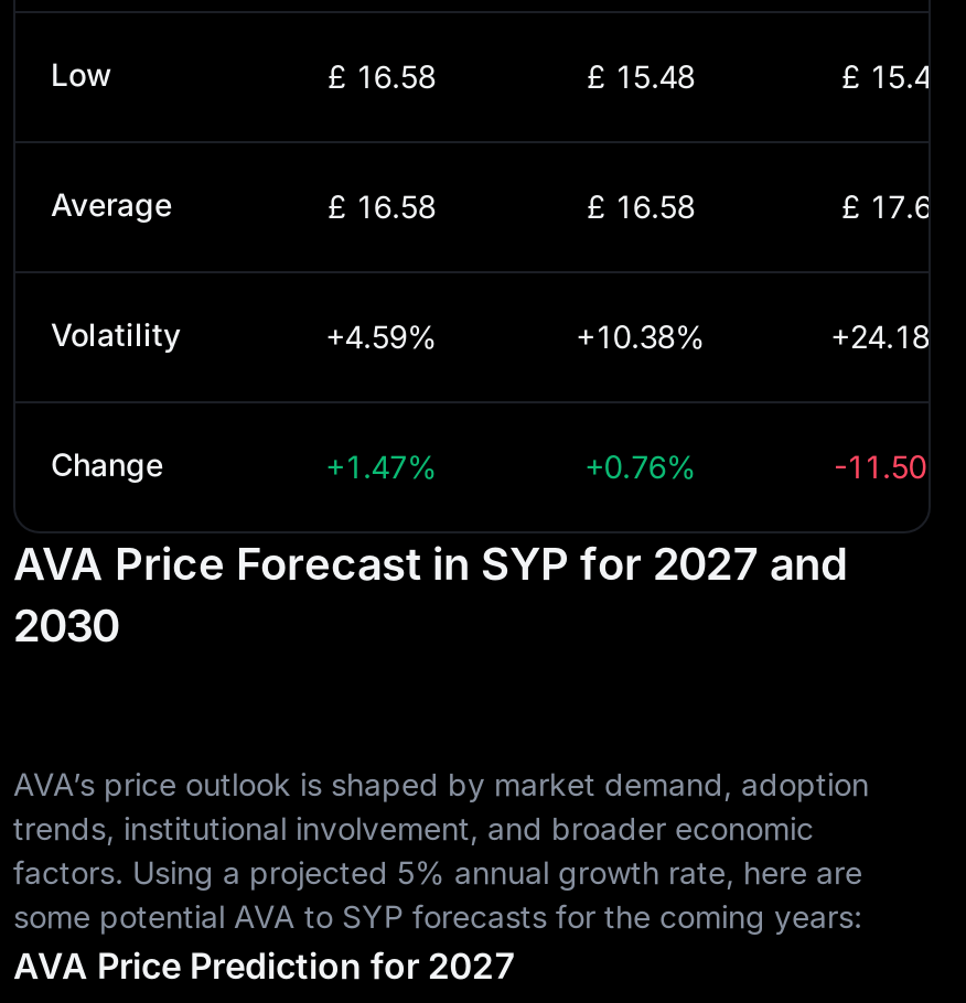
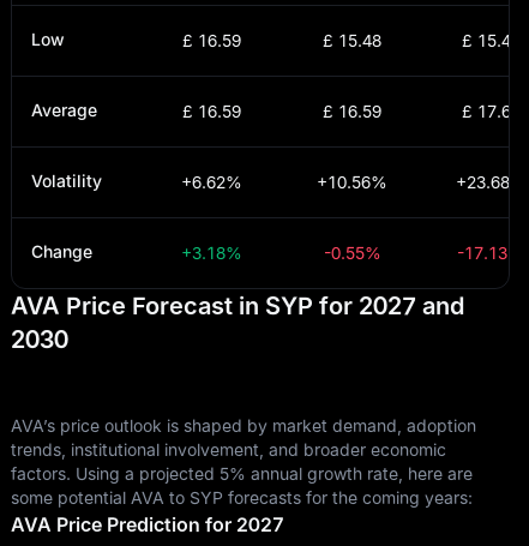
- £ 16.58
+ £ 16.59

- £ 16.58
+ £ 16.59

- £ 16.58
+ £ 16.59

- +4.59%
+ +6.62%

- +10.38%
+ +10.56%

- +24.18%
+ +23.68%

- +1.47%
+ +3.18%

- +0.76%
+ -0.55%

- -11.50%
+ -17.13%
